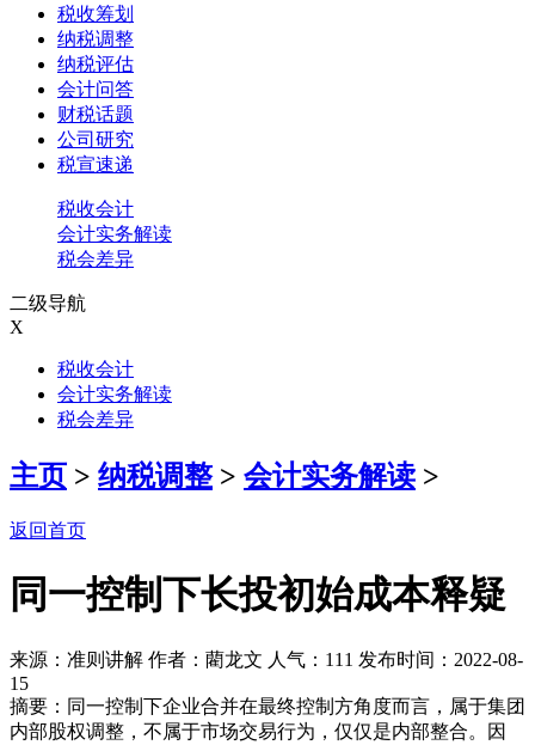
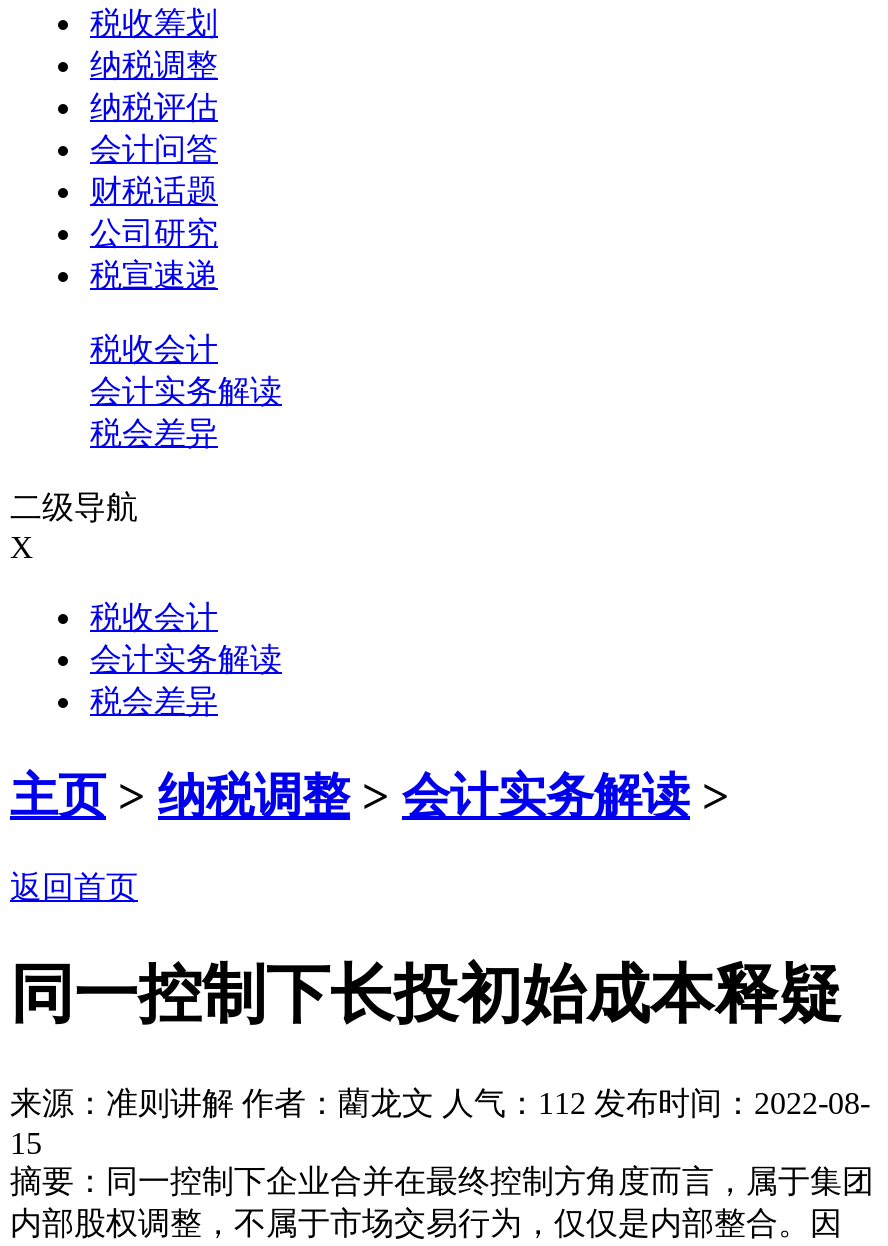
- 来源：准则讲解 作者：藺龙文 人气：111 发布时间：2022-08-
+ 来源：准则讲解 作者：藺龙文 人气：112 发布时间：2022-08-
